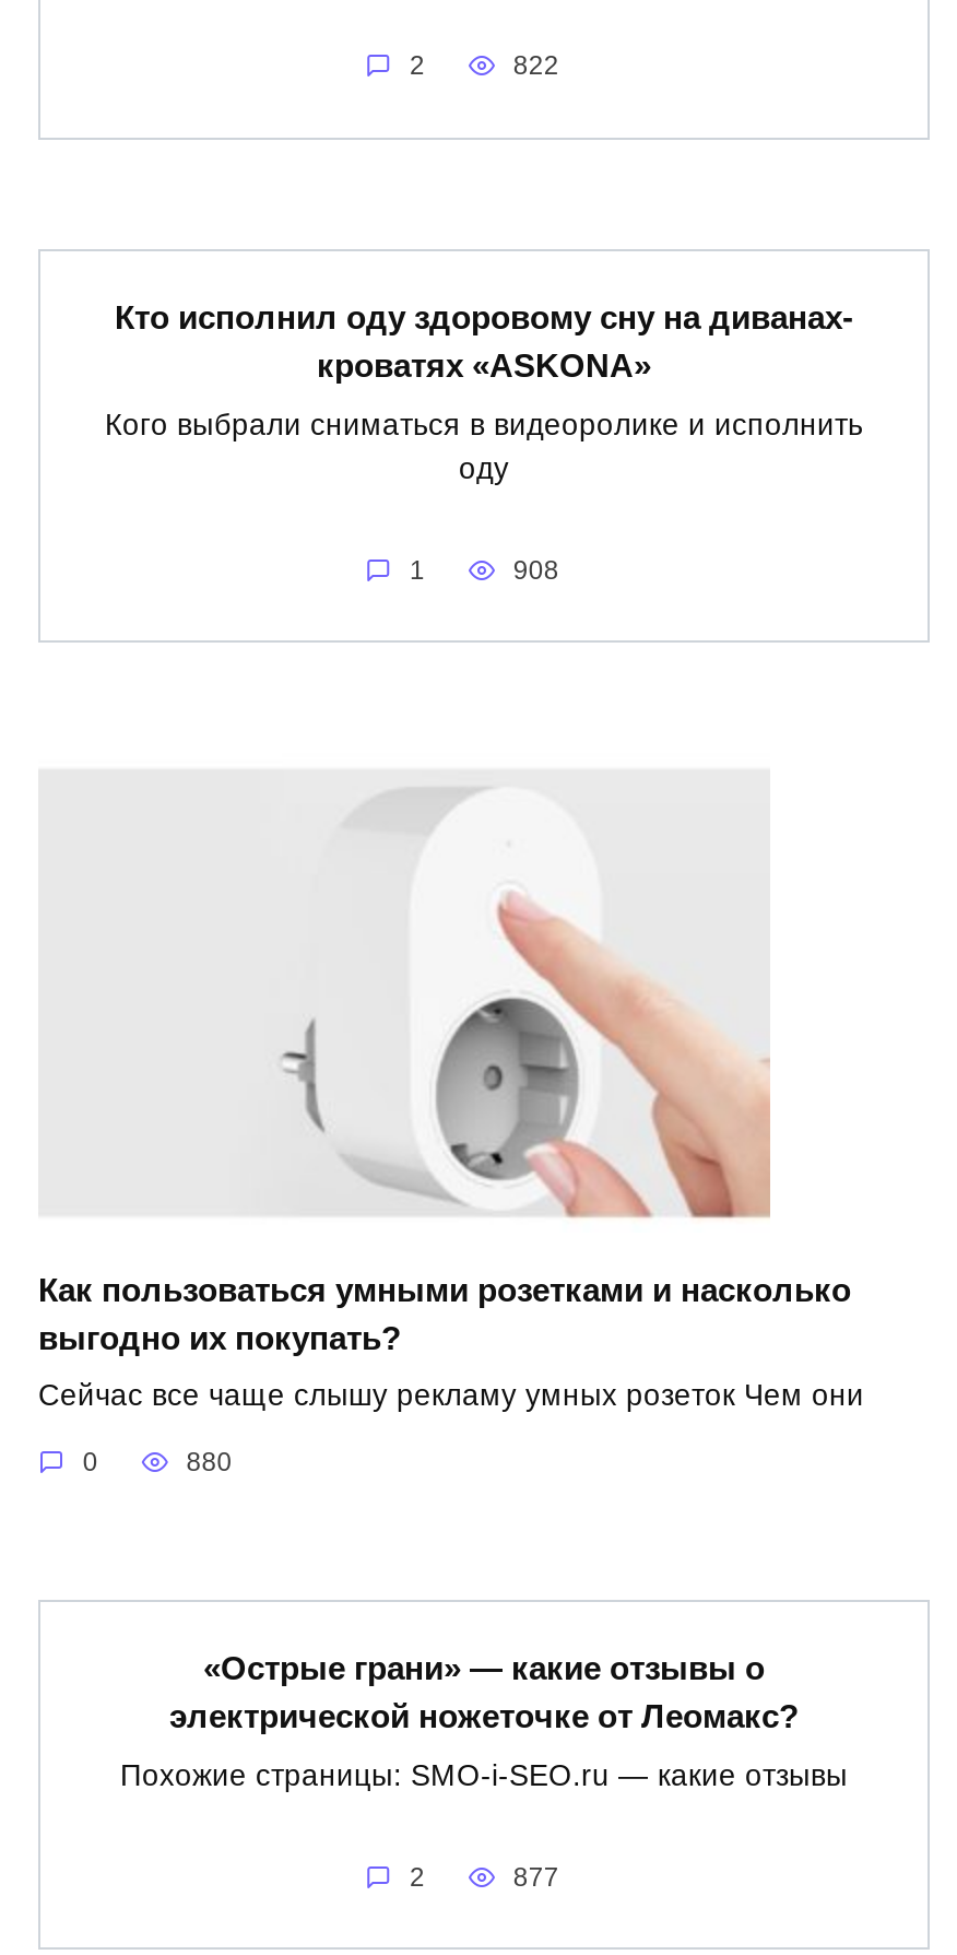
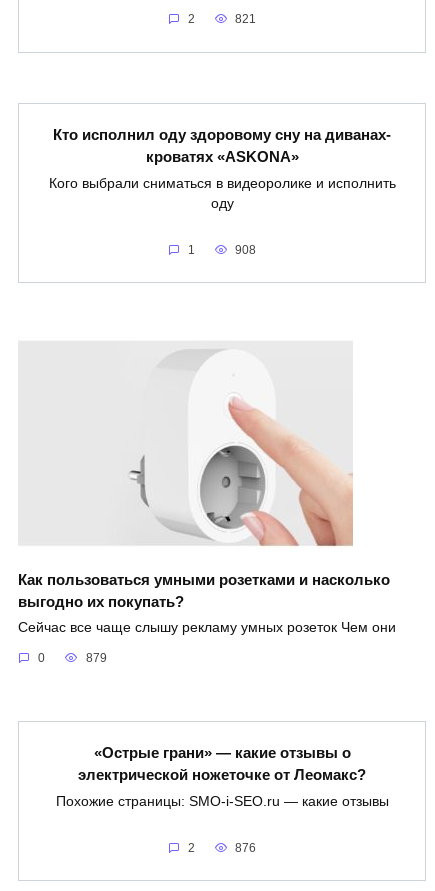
- 822
+ 821

- 880
+ 879

- 877
+ 876
